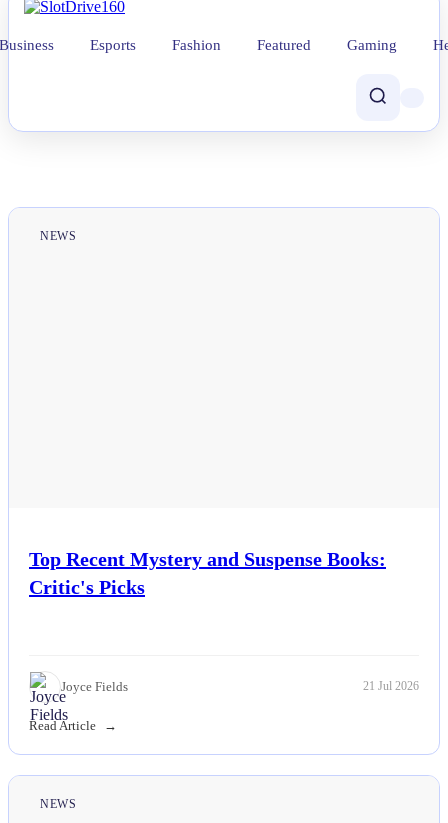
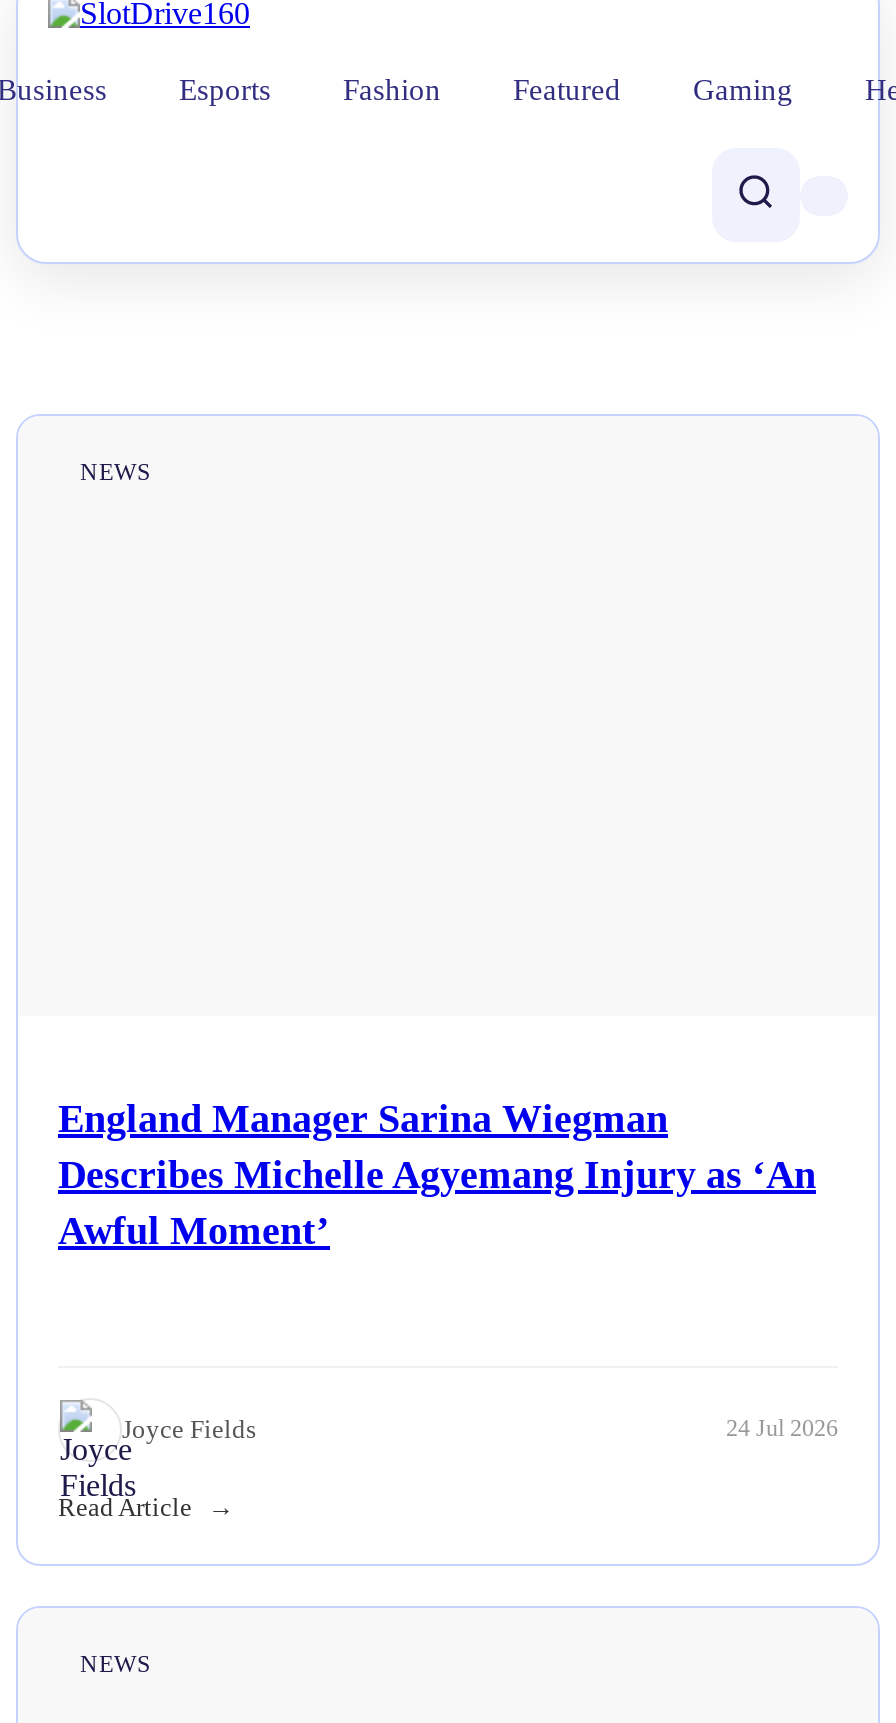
- Top Recent Mystery and Suspense Books:
- Critic's Picks
+ England Manager Sarina Wiegman
+ Describes Michelle Agyemang Injury as ‘An
+ Awful Moment’

- 21 Jul 2026
+ 24 Jul 2026
